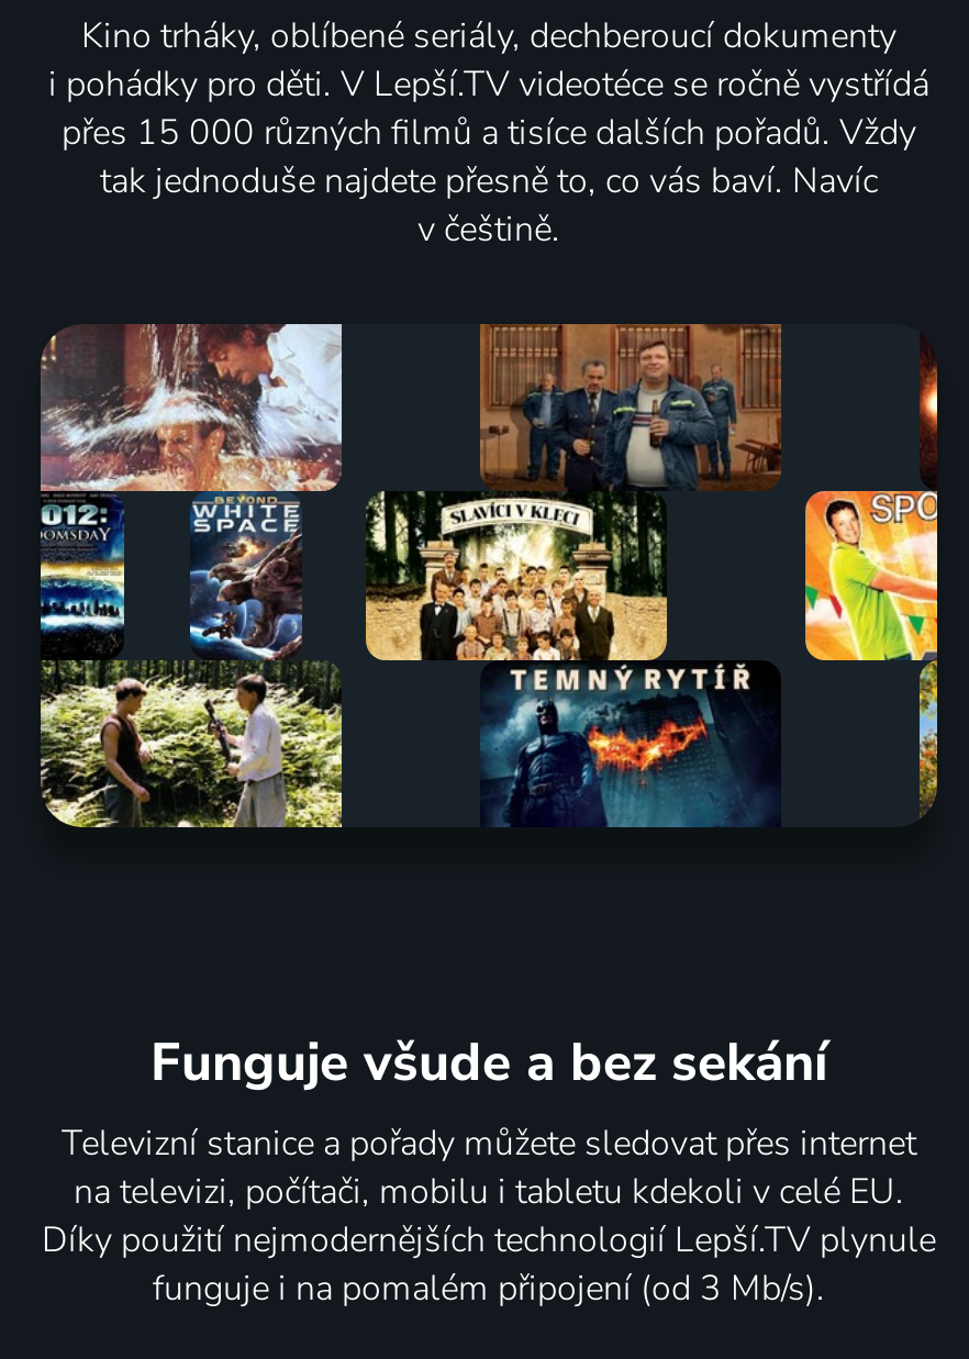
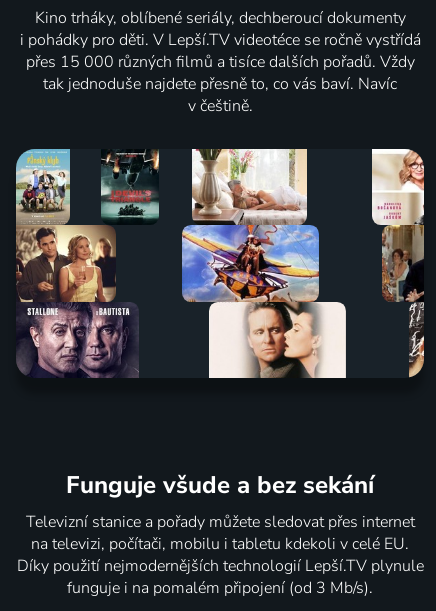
- [image]
+ [image]

- [image]
+ [image]
